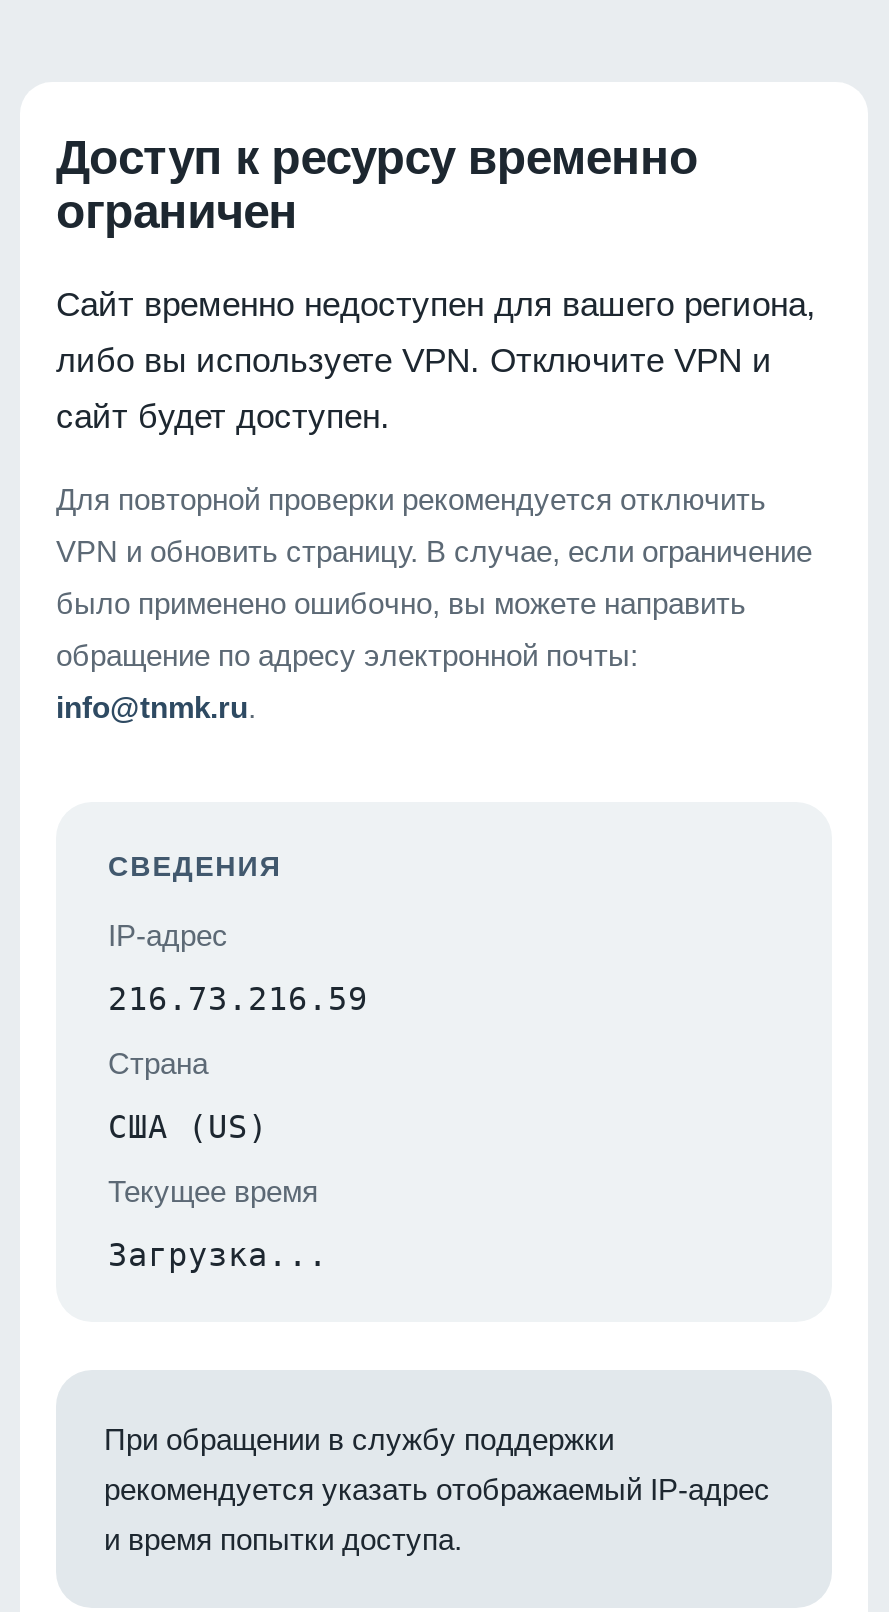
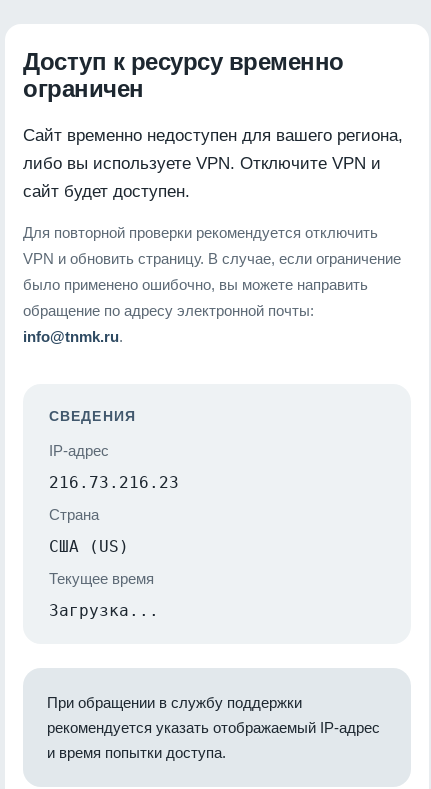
- 216.73.216.59
+ 216.73.216.23
